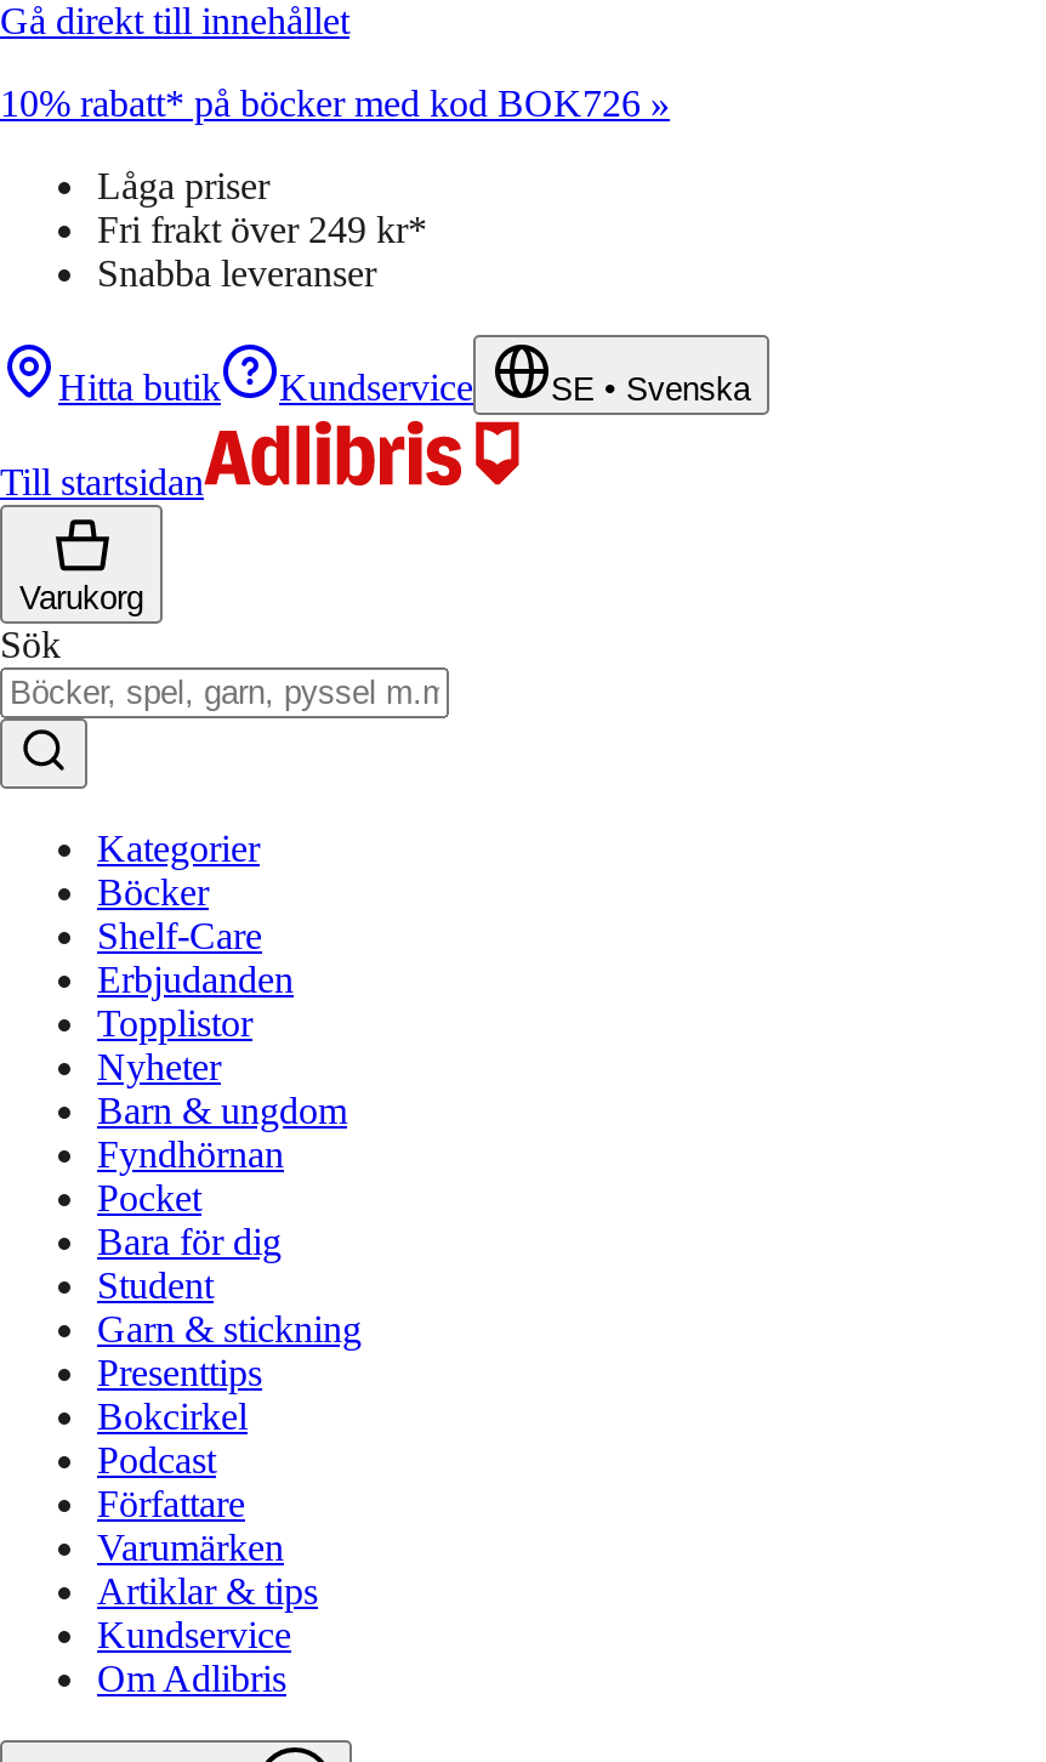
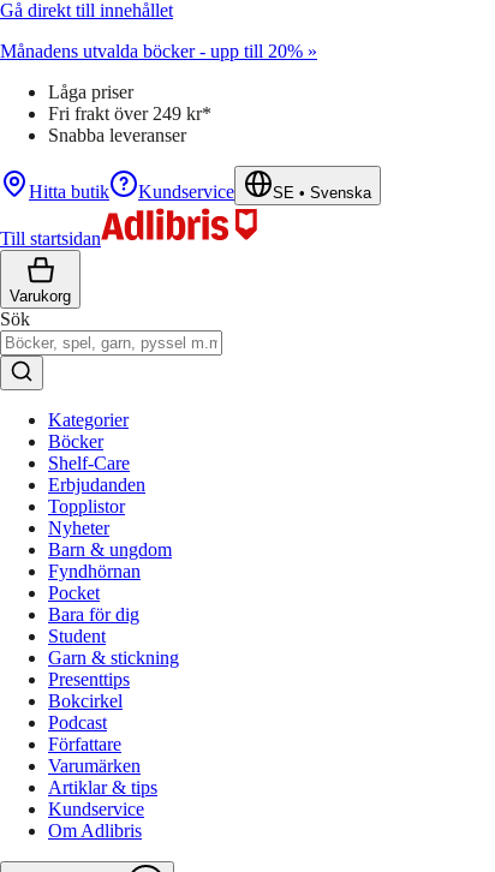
- 10% rabatt* på böcker med kod BOK726 »
+ Månadens utvalda böcker - upp till 20% »
